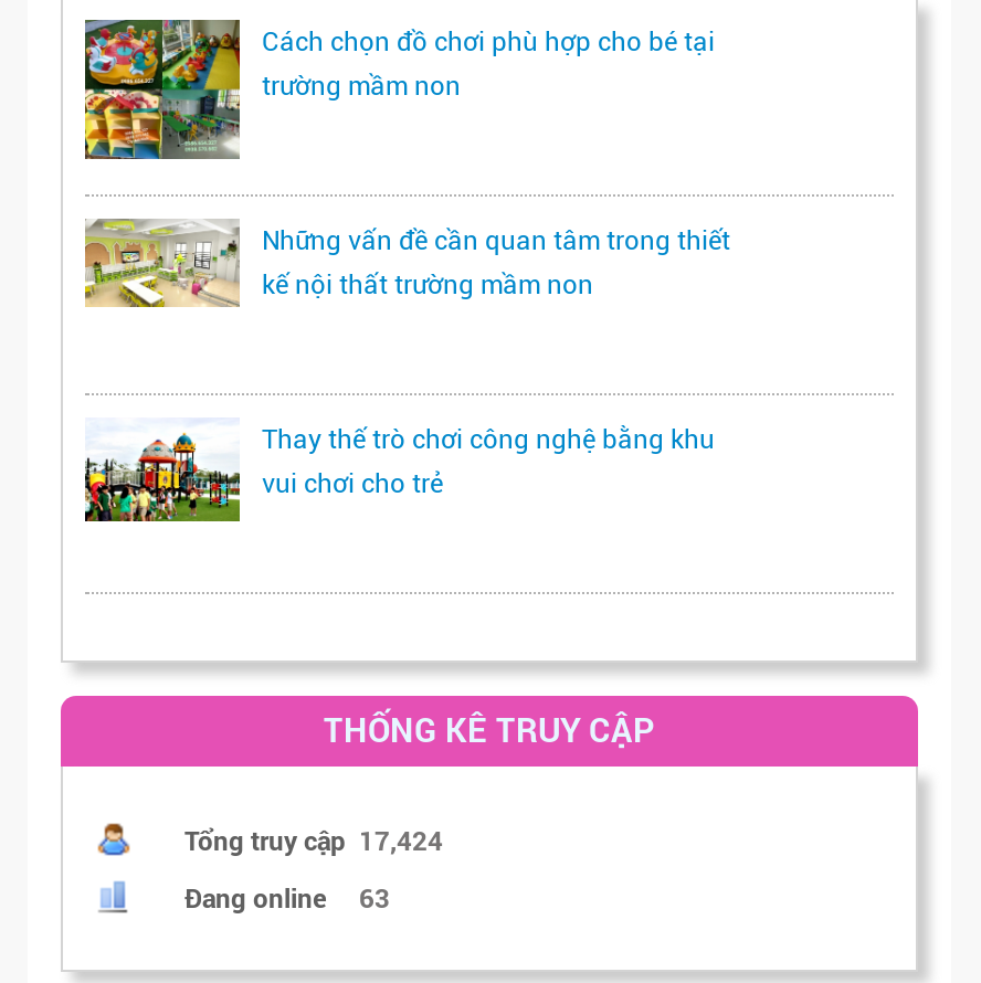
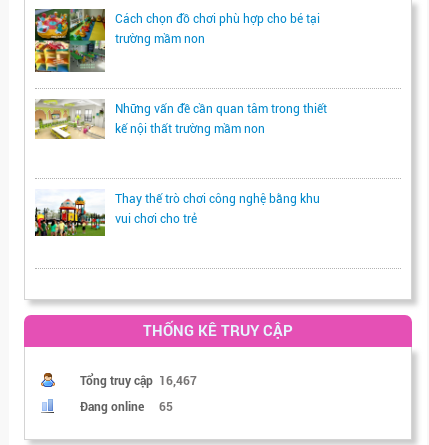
- Tổng truy cập 17,424
+ Tổng truy cập 16,467

- Đang online 63
+ Đang online 65
